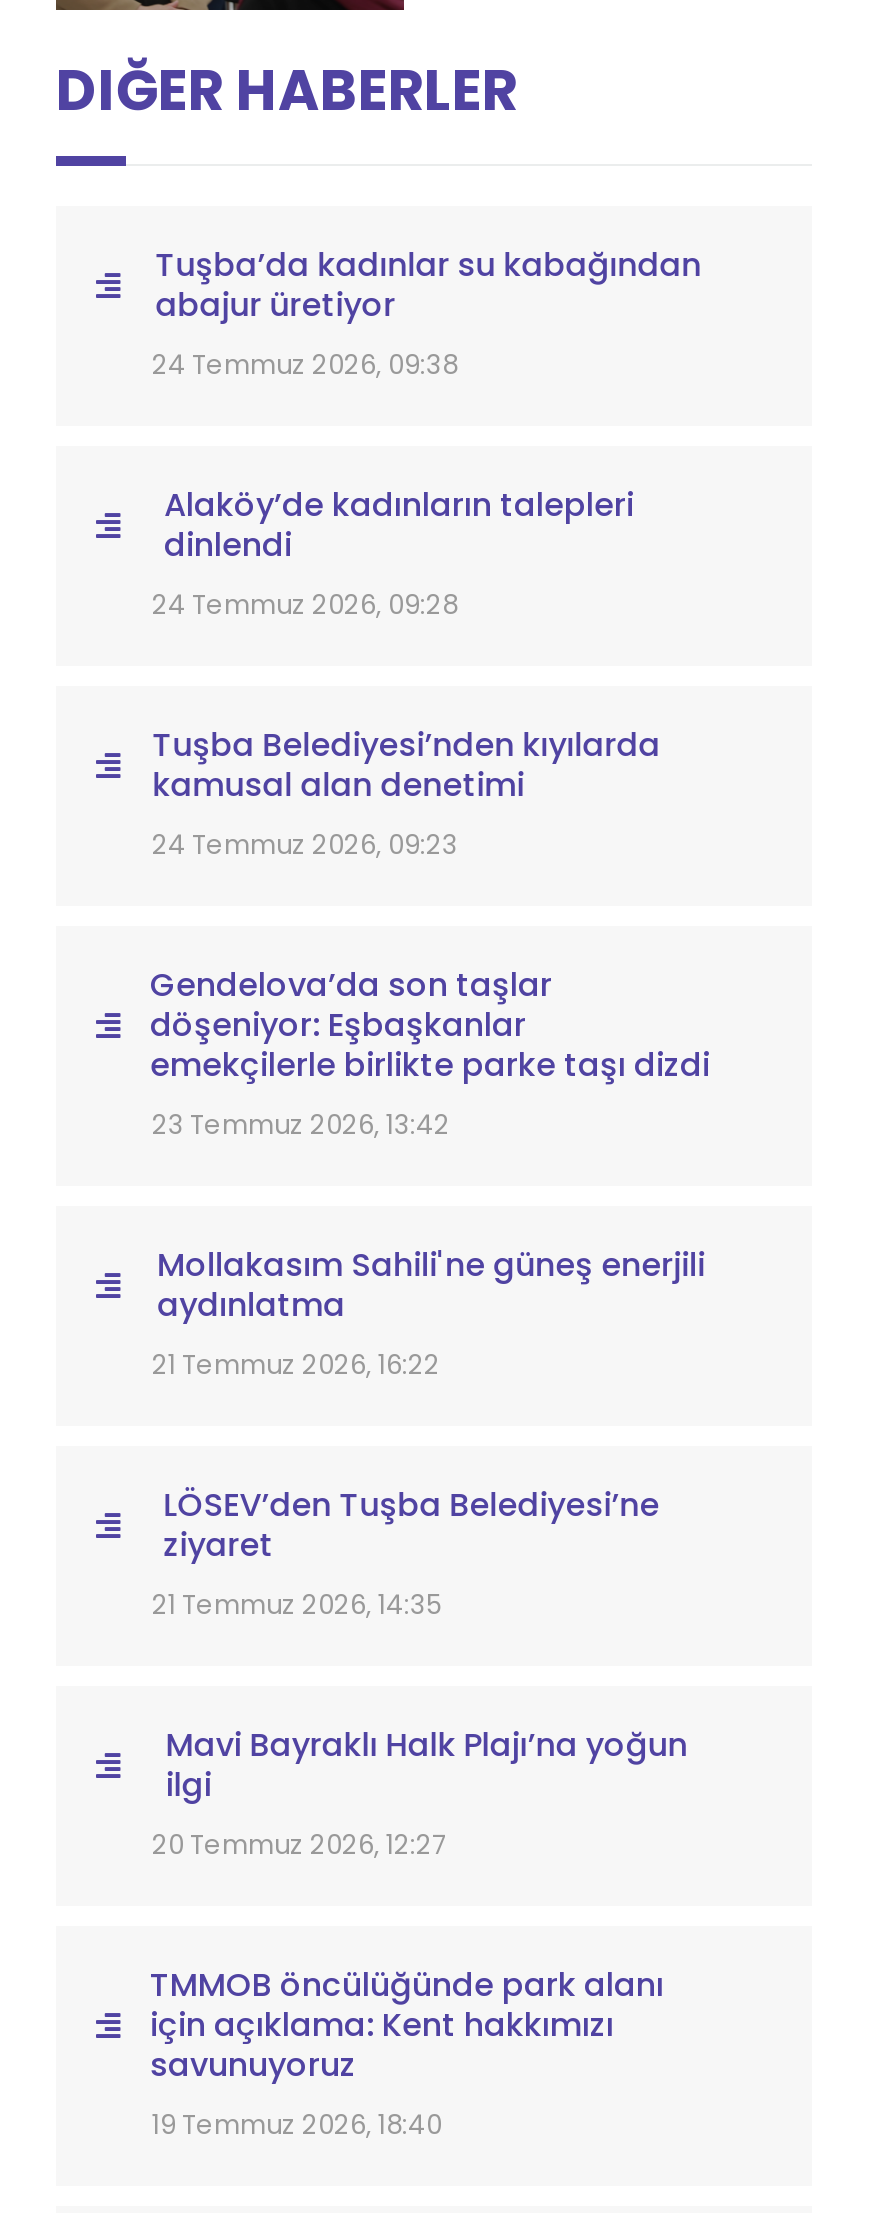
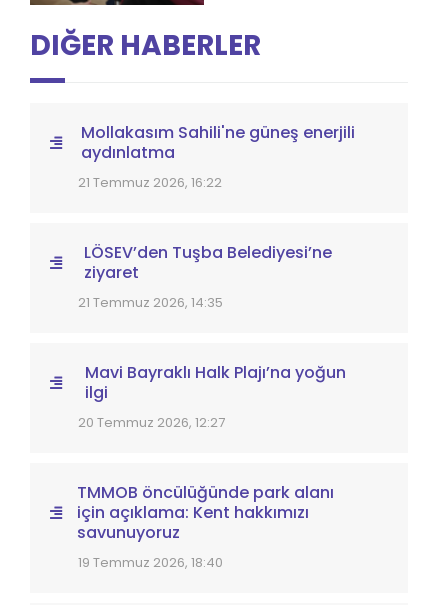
- Tuşba’da kadınlar su kabağından
- abajur üretiyor
- 24 Temmuz 2026, 09:38
- Alaköy’de kadınların talepleri
- dinlendi
- 24 Temmuz 2026, 09:28
- Tuşba Belediyesi’nden kıyılarda
- kamusal alan denetimi
- 24 Temmuz 2026, 09:23
- Gendelova’da son taşlar
- döşeniyor: Eşbaşkanlar
- emekçilerle birlikte parke taşı dizdi
- 23 Temmuz 2026, 13:42
